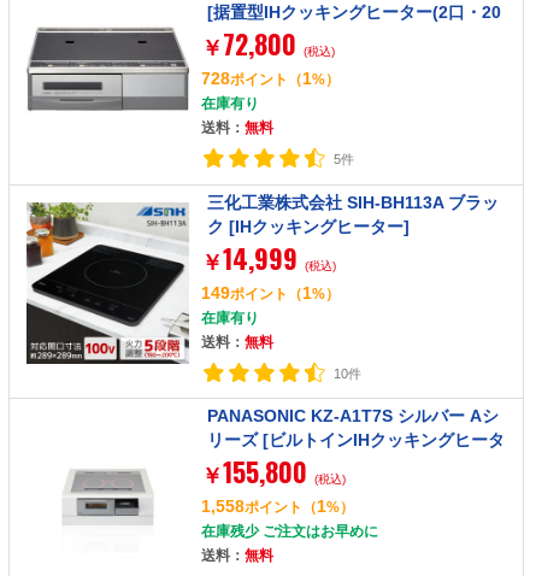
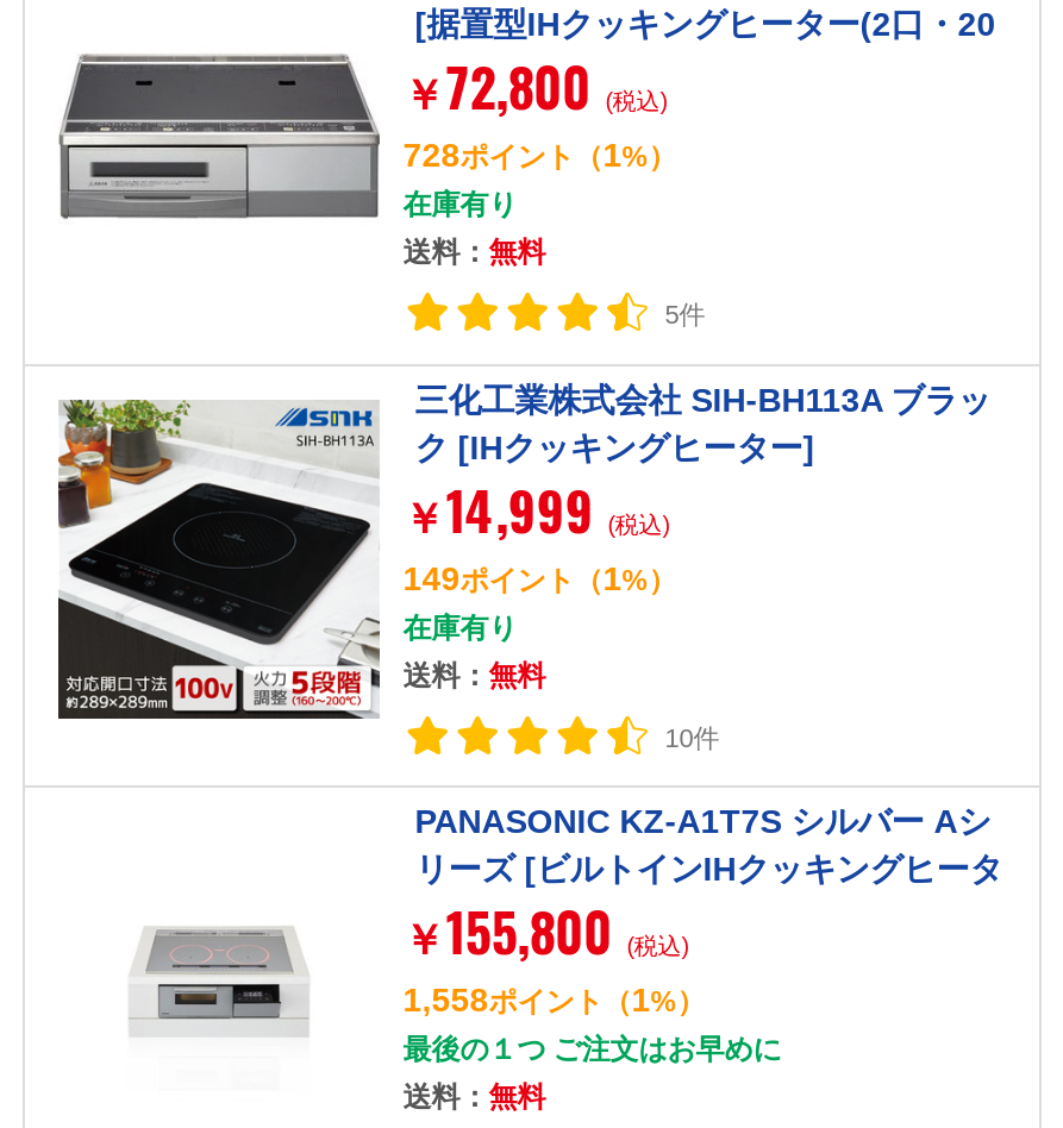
- 在庫残少 ご注文はお早めに
+ 最後の１つ ご注文はお早めに
